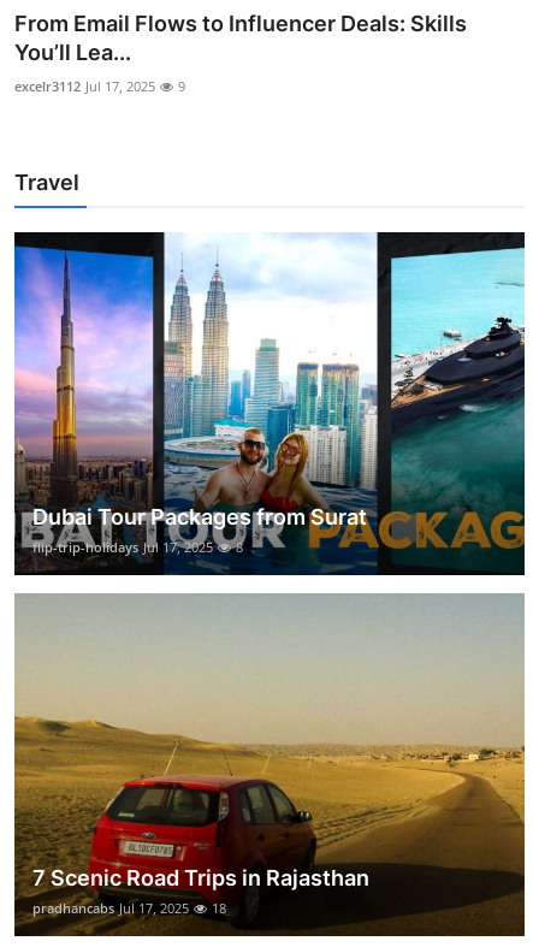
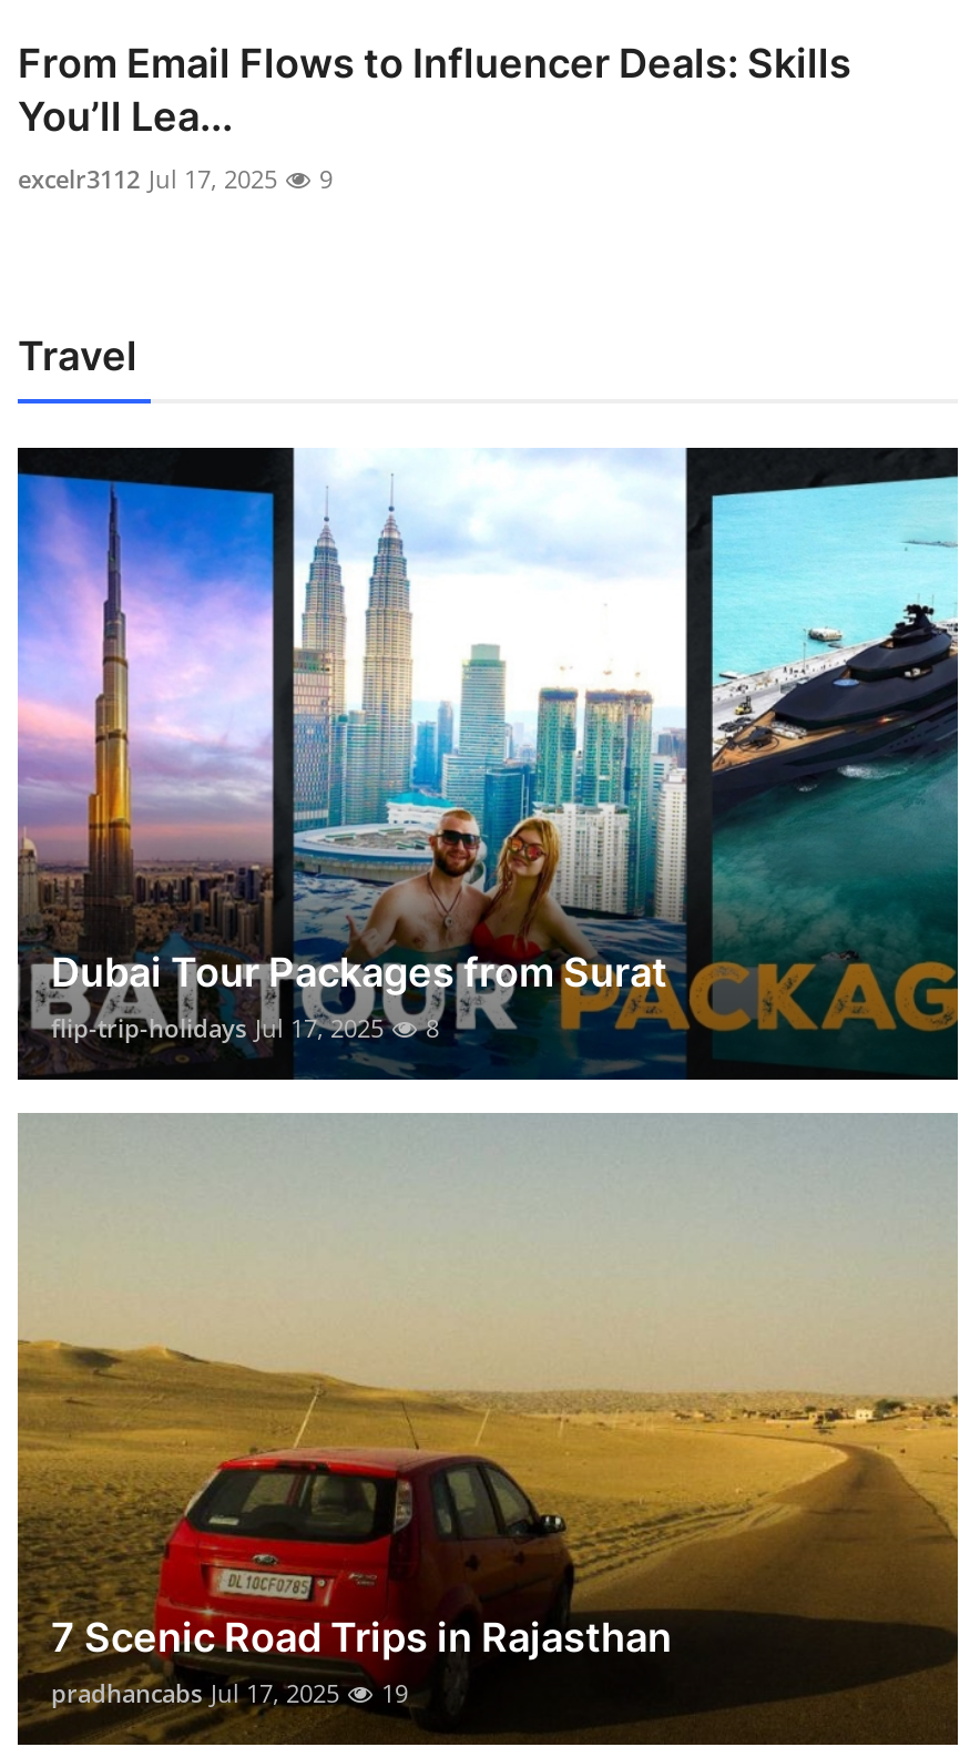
- pradhancabs Jul 17, 2025 18
+ pradhancabs Jul 17, 2025 19
